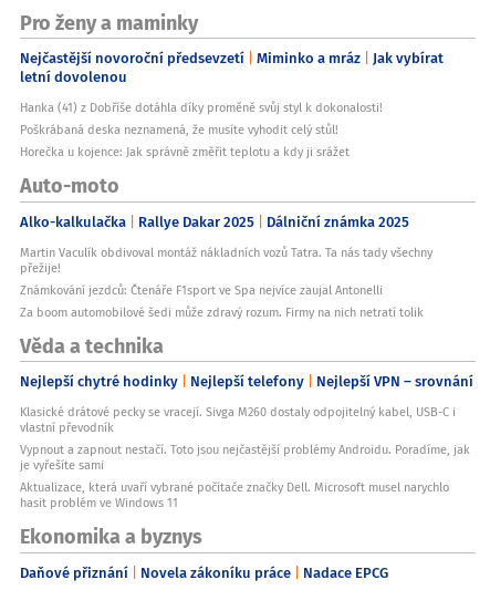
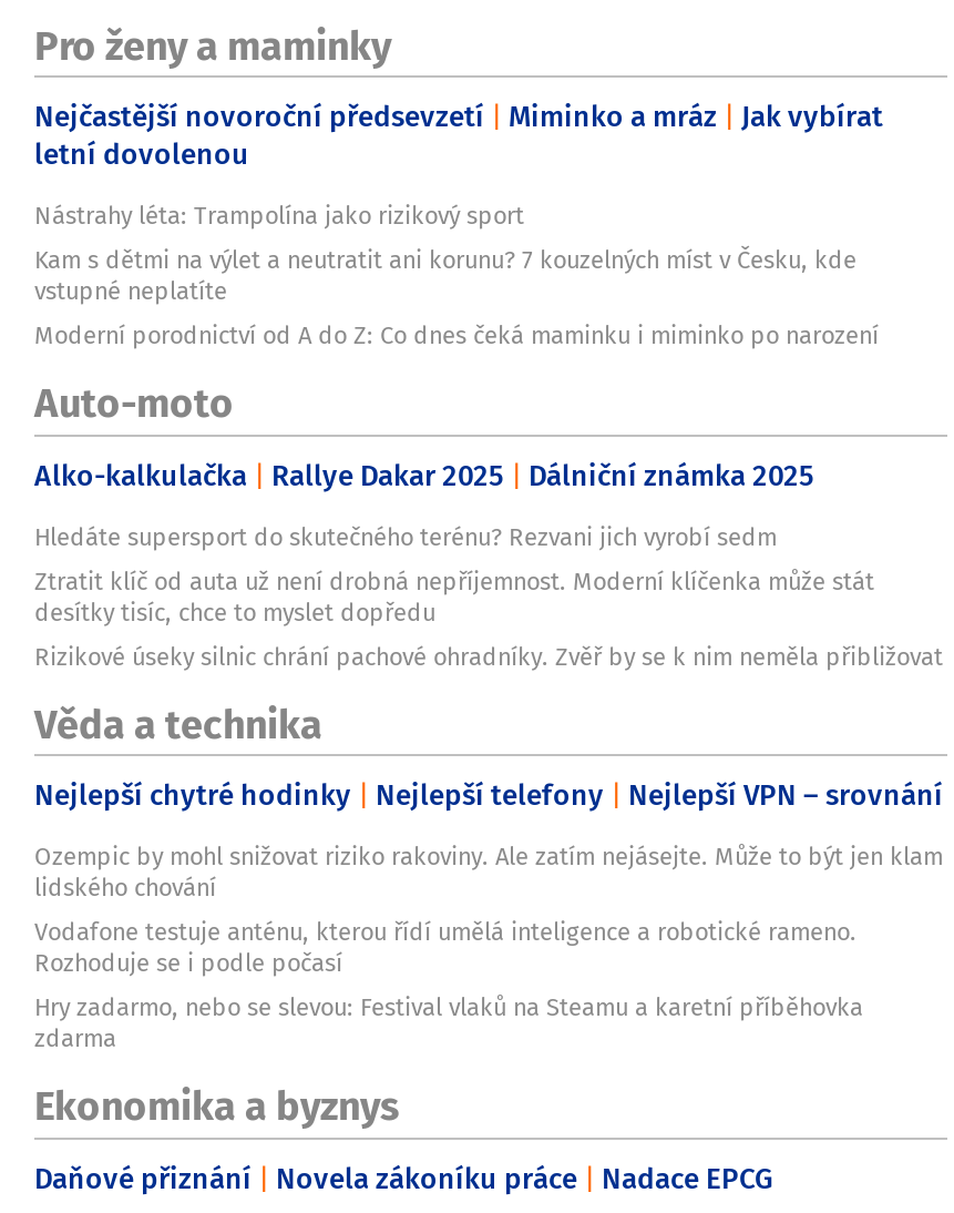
- Hanka (41) z Dobříše dotáhla díky proměně svůj styl k dokonalosti!
- Poškrábaná deska neznamená, že musíte vyhodit celý stůl!
- Horečka u kojence: Jak správně změřit teplotu a kdy ji srážet
+ Nástrahy léta: Trampolína jako rizikový sport
+ Kam s dětmi na výlet a neutratit ani korunu? 7 kouzelných míst v Česku, kde
+ vstupné neplatíte
+ Moderní porodnictví od A do Z: Co dnes čeká maminku i miminko po narození

- Martin Vaculík obdivoval montáž nákladních vozů Tatra. Ta nás tady všechny
- přežije!
- Známkování jezdců: Čtenáře F1sport ve Spa nejvíce zaujal Antonelli
- Za boom automobilové šedi může zdravý rozum. Firmy na nich netratí tolik
+ Hledáte supersport do skutečného terénu? Rezvani jich vyrobí sedm
+ Ztratit klíč od auta už není drobná nepříjemnost. Moderní klíčenka může stát
+ desítky tisíc, chce to myslet dopředu
+ Rizikové úseky silnic chrání pachové ohradníky. Zvěř by se k nim neměla přibližovat

- Klasické drátové pecky se vracejí. Sivga M260 dostaly odpojitelný kabel, USB-C i
- vlastní převodník
- Vypnout a zapnout nestačí. Toto jsou nejčastější problémy Androidu. Poradíme, jak
- je vyřešíte sami
- Aktualizace, která uvaří vybrané počítače značky Dell. Microsoft musel narychlo
- hasit problém ve Windows 11
+ Ozempic by mohl snižovat riziko rakoviny. Ale zatím nejásejte. Může to být jen klam
+ lidského chování
+ Vodafone testuje anténu, kterou řídí umělá inteligence a robotické rameno.
+ Rozhoduje se i podle počasí
+ Hry zadarmo, nebo se slevou: Festival vlaků na Steamu a karetní příběhovka
+ zdarma
